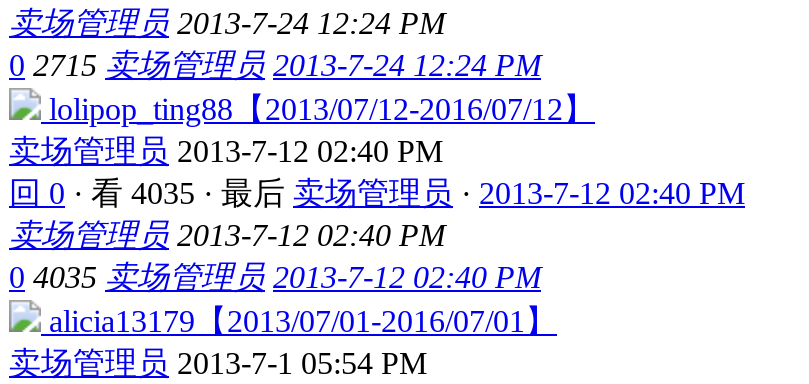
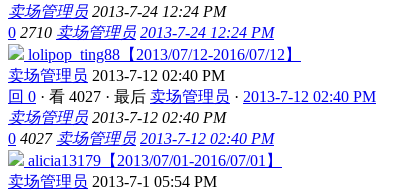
- 0 2715 卖场管理员 2013-7-24 12:24 PM
+ 0 2710 卖场管理员 2013-7-24 12:24 PM

- 回 0 · 看 4035 · 最后卖场管理员· 2013-7-12 02:40 PM
+ 回 0 · 看 4027 · 最后卖场管理员· 2013-7-12 02:40 PM

- 0 4035 卖场管理员 2013-7-12 02:40 PM
+ 0 4027 卖场管理员 2013-7-12 02:40 PM
